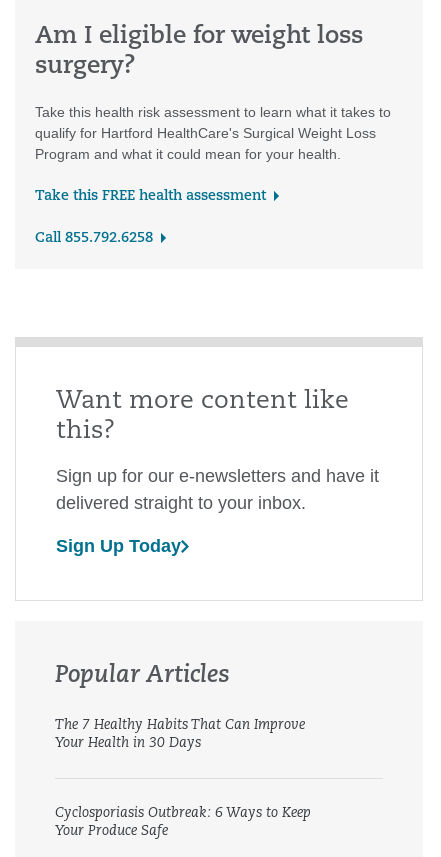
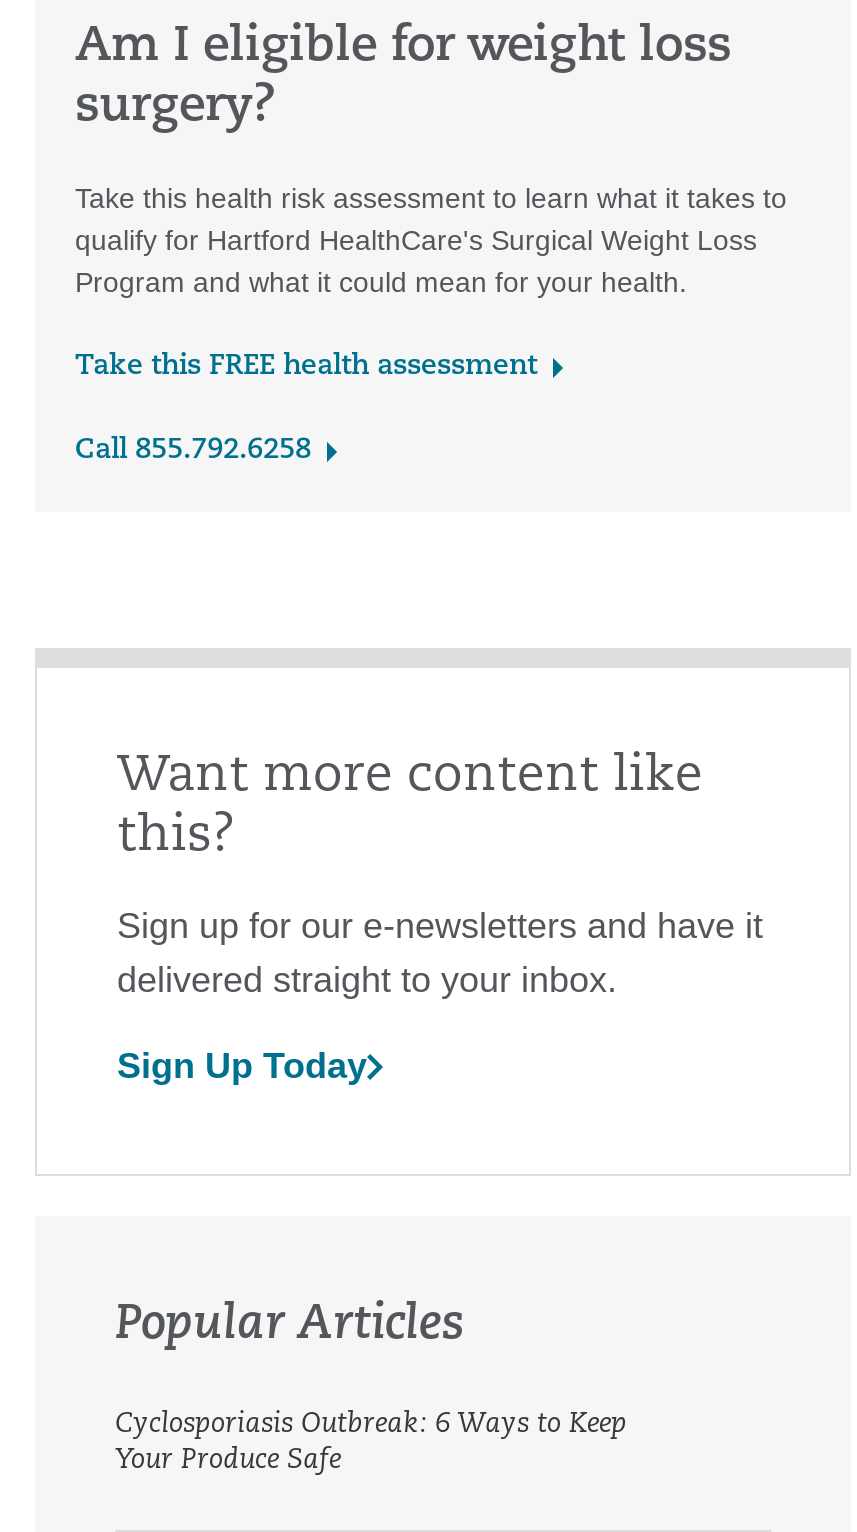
- The 7 Healthy Habits That Can Improve
- Your Health in 30 Days
